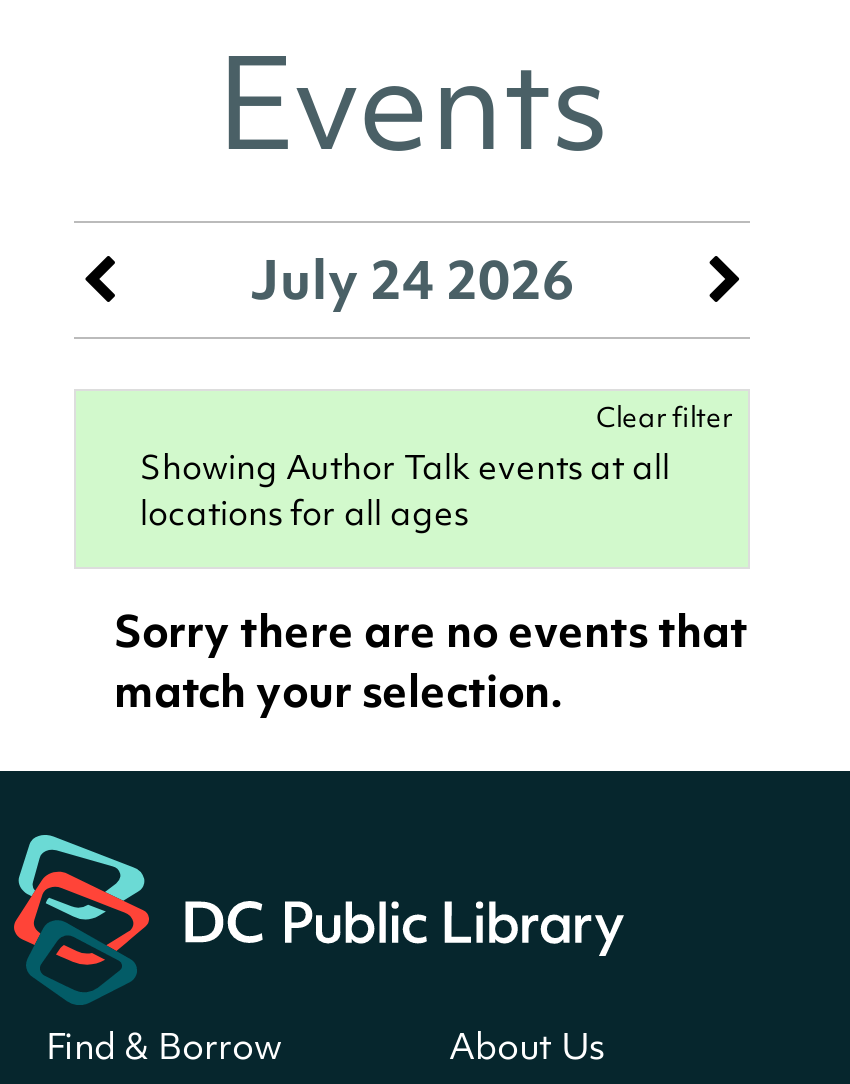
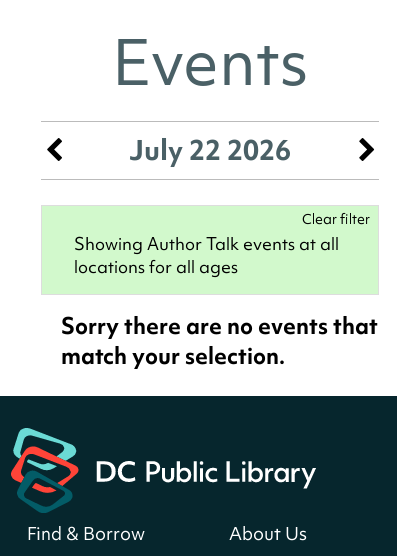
- July 24 2026
+ July 22 2026
